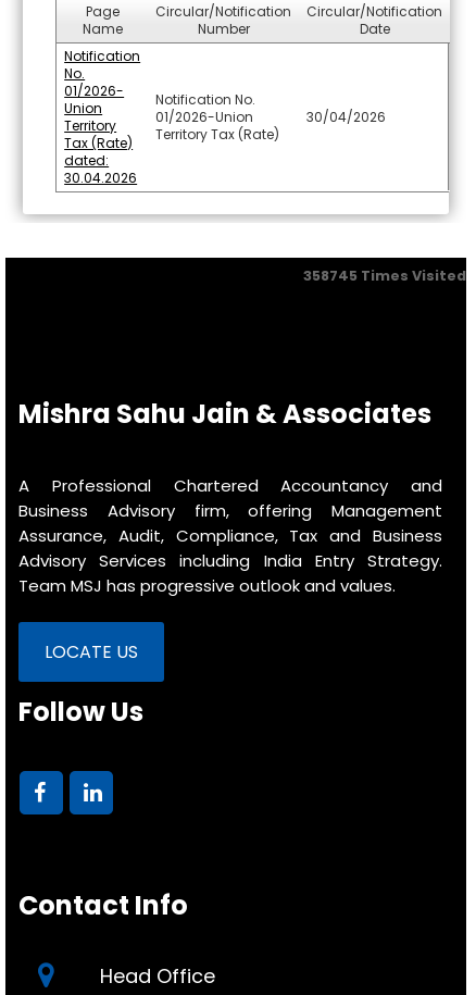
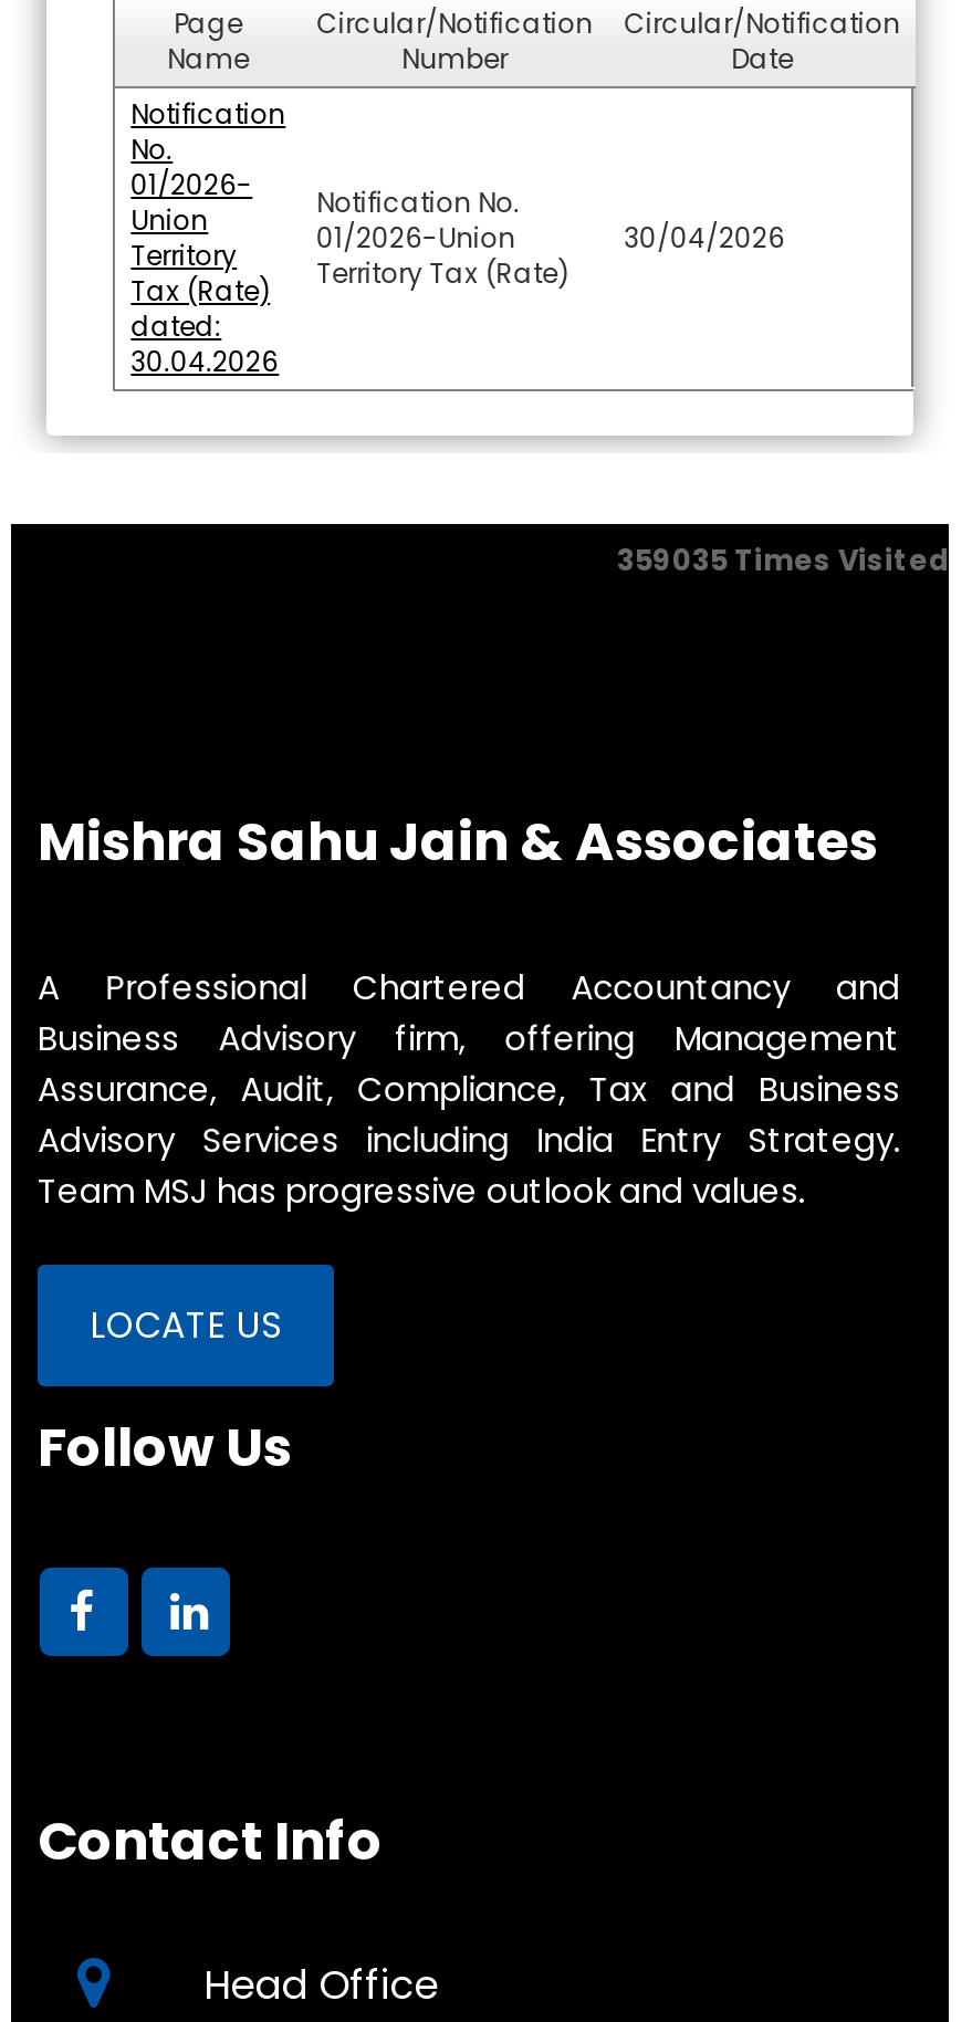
- 358745 Times Visited
+ 359035 Times Visited
